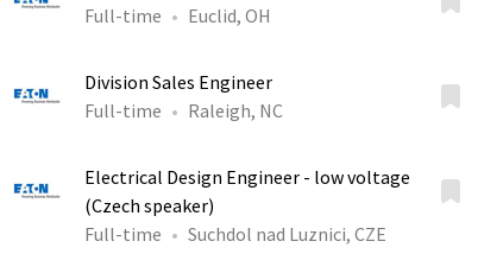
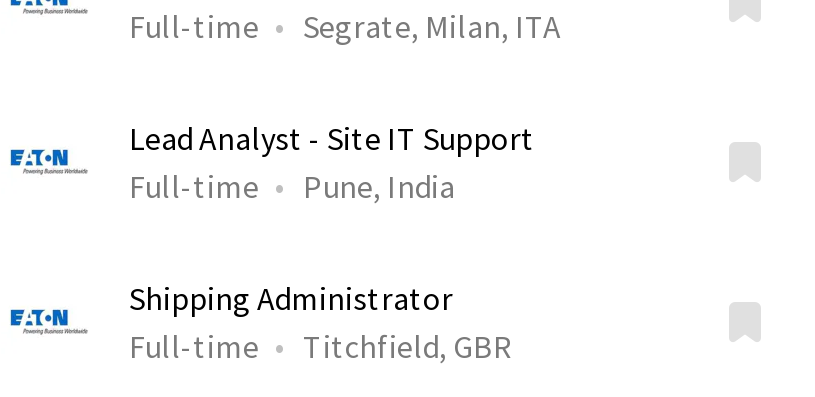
- Euclid, OH
+ Segrate, Milan, ITA

- Division Sales Engineer
+ Lead Analyst - Site IT Support

- Raleigh, NC
+ Pune, India

- Electrical Design Engineer - low voltage
- (Czech speaker)
+ Shipping Administrator

- Suchdol nad Luznici, CZE
+ Titchfield, GBR
